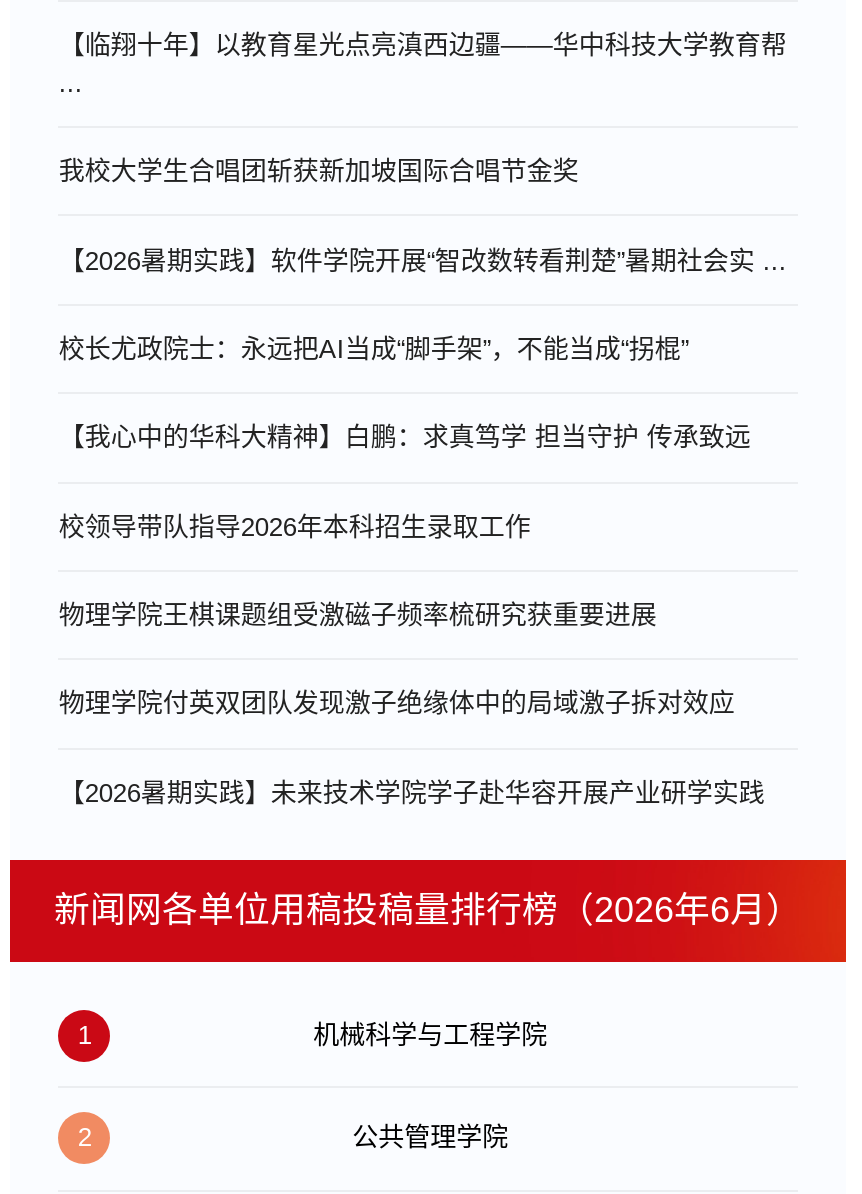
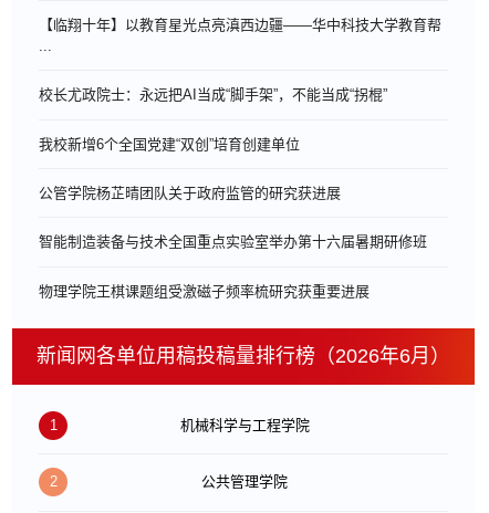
- 我校大学生合唱团斩获新加坡国际合唱节金奖
- 【2026暑期实践】软件学院开展“智改数转看荆楚”暑期社会实 ...

- 【我心中的华科大精神】白鹏：求真笃学 担当守护 传承致远
- 校领导带队指导2026年本科招生录取工作
+ 我校新增6个全国党建“双创”培育创建单位
+ 公管学院杨芷晴团队关于政府监管的研究获进展
+ 智能制造装备与技术全国重点实验室举办第十六届暑期研修班

- 物理学院付英双团队发现激子绝缘体中的局域激子拆对效应
- 【2026暑期实践】未来技术学院学子赴华容开展产业研学实践
